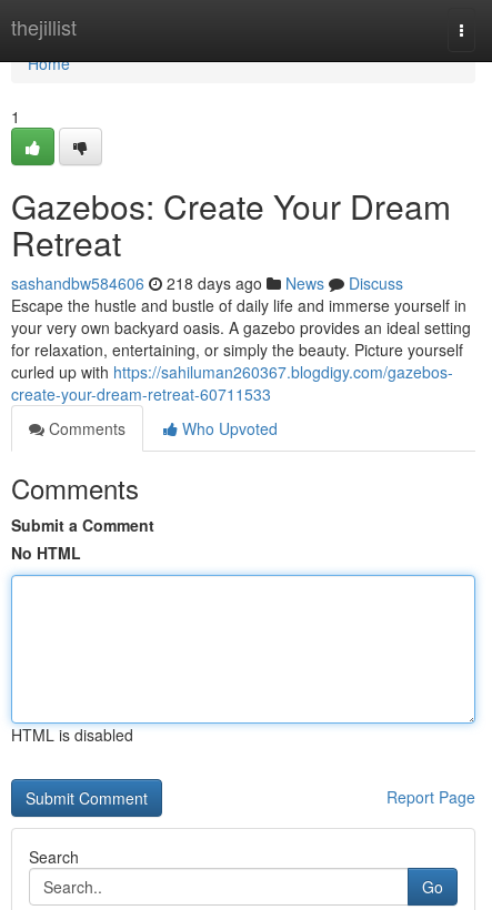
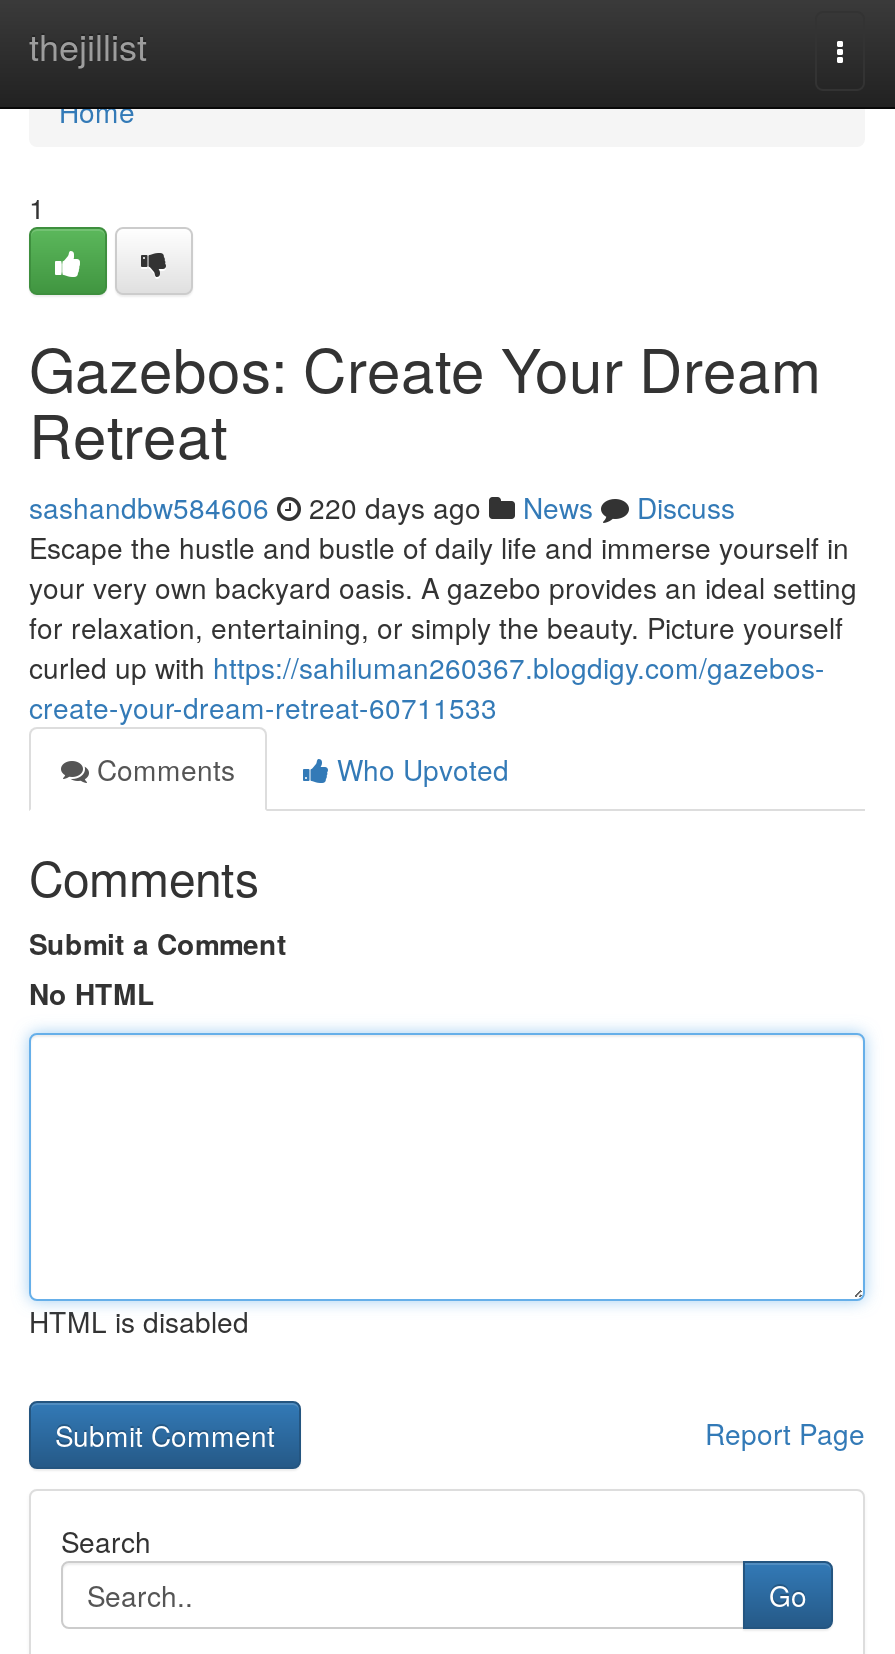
- sashandbw584606 218 days ago News Discuss
+ sashandbw584606 220 days ago News Discuss
